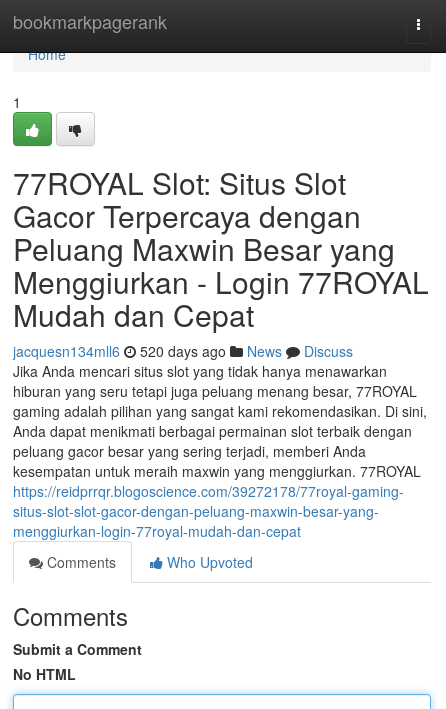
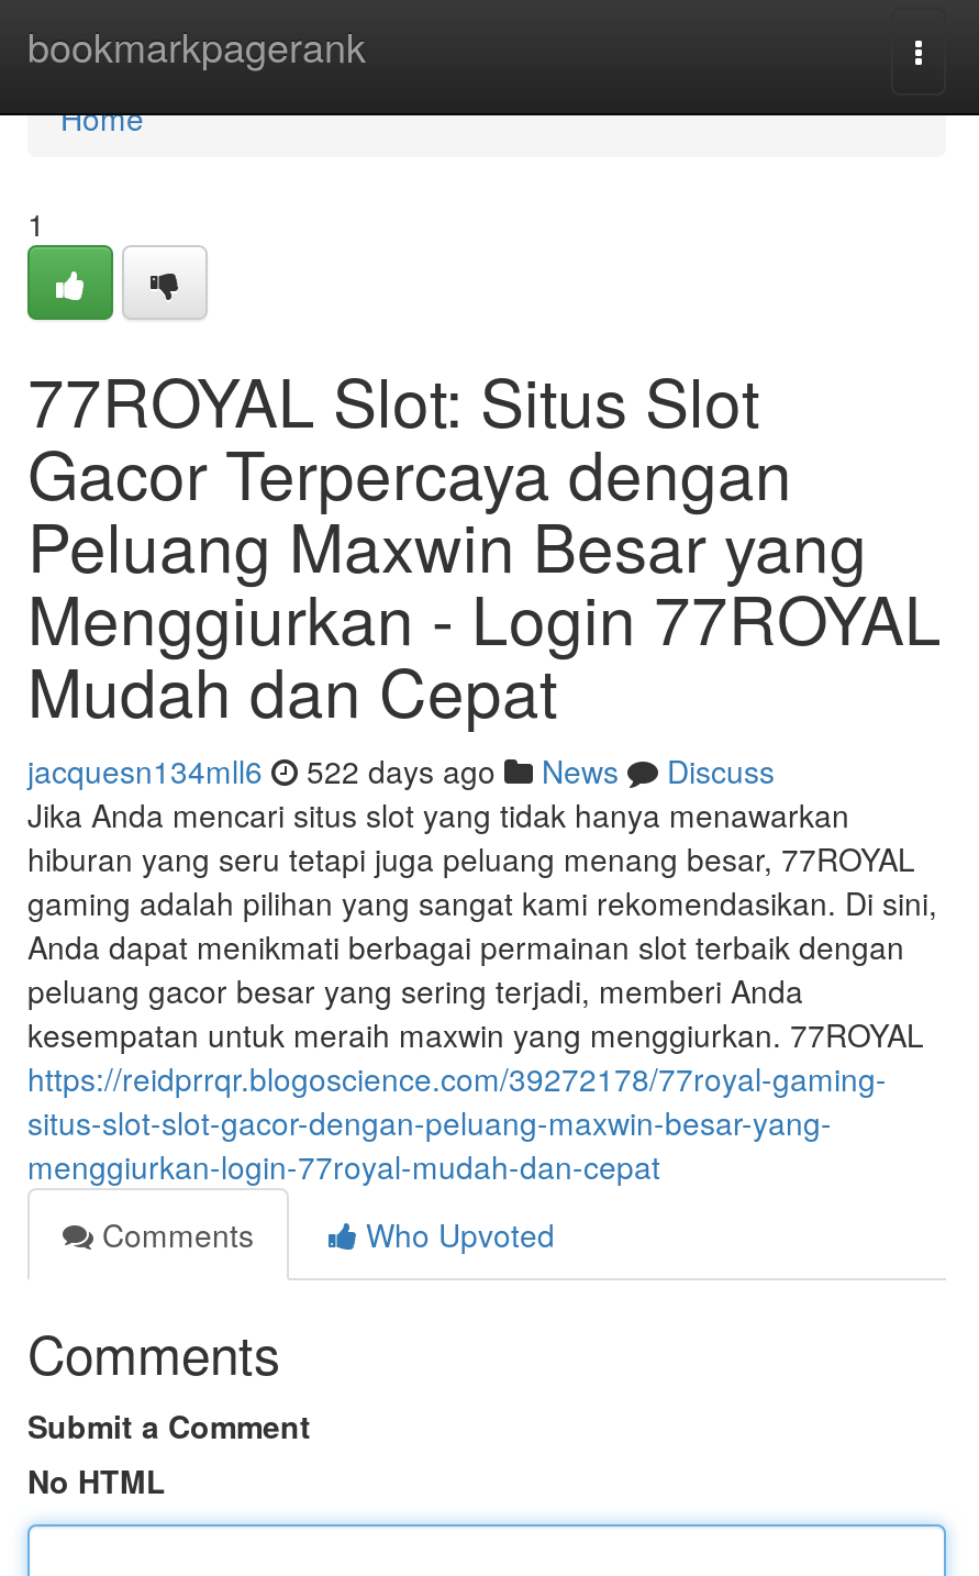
- jacquesn134mll6 520 days ago News Discuss
+ jacquesn134mll6 522 days ago News Discuss
